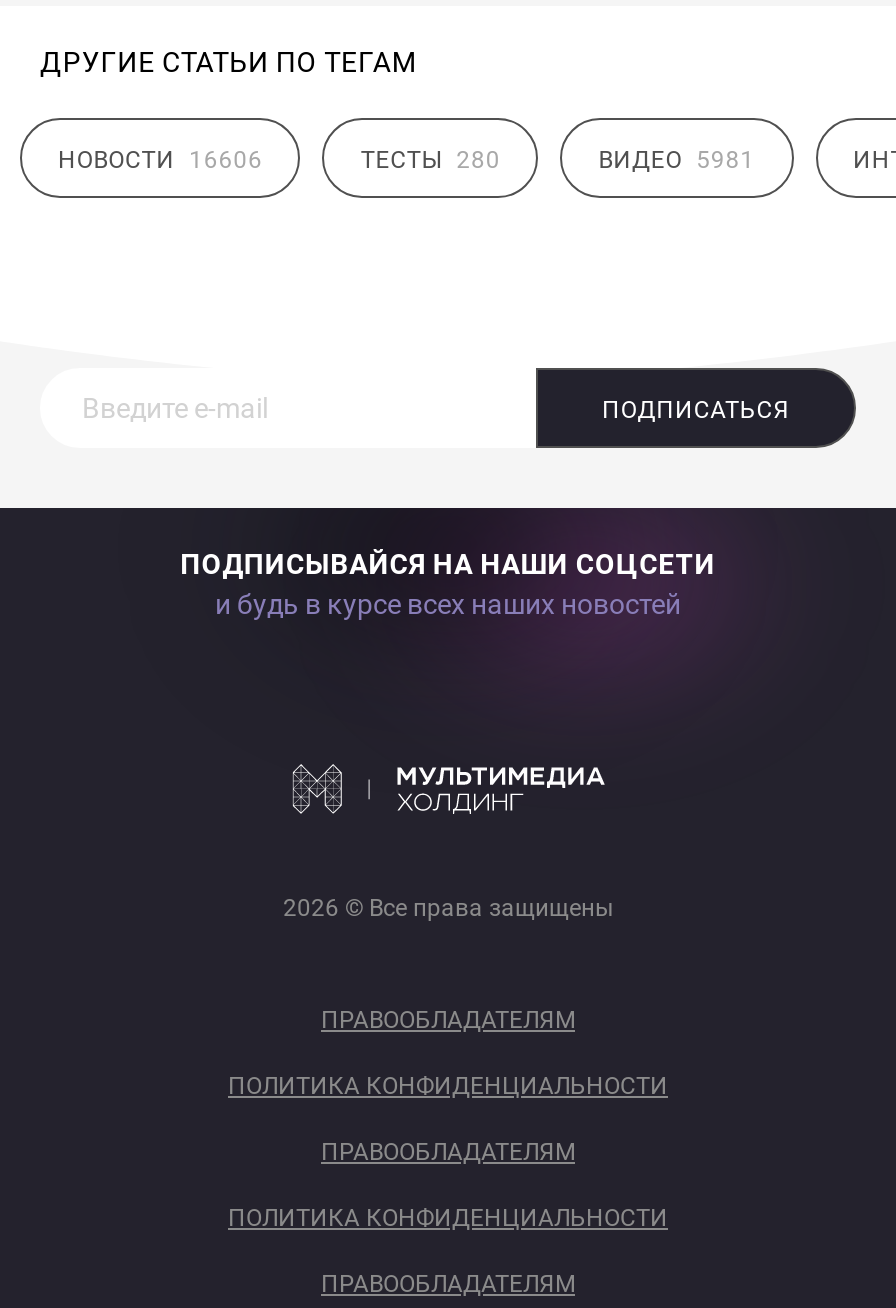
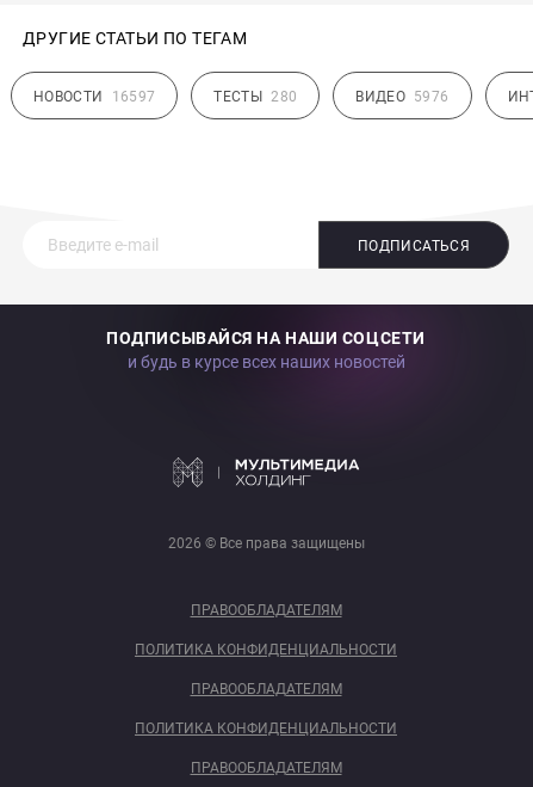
- НОВОСТИ 16606
+ НОВОСТИ 16597

- ВИДЕО 5981
+ ВИДЕО 5976
